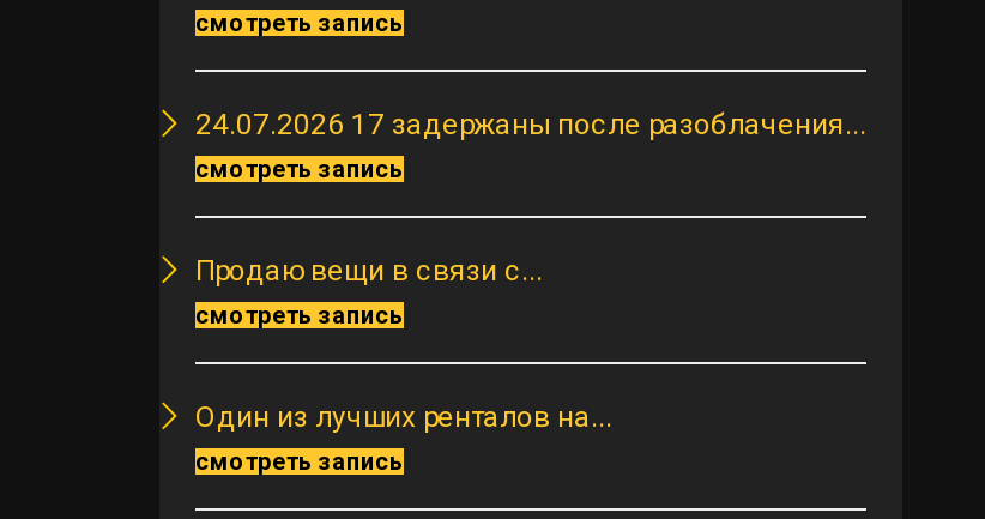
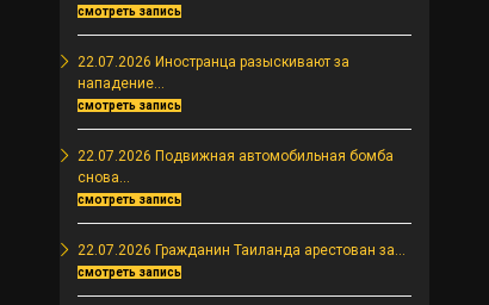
- 24.07.2026 17 задержаны после разоблачения...
+ 22.07.2026 Иностранца разыскивают за
+ нападение...

- Продаю вещи в связи с...
+ 22.07.2026 Подвижная автомобильная бомба
+ снова...

- Один из лучших ренталов на...
+ 22.07.2026 Гражданин Таиланда арестован за...
